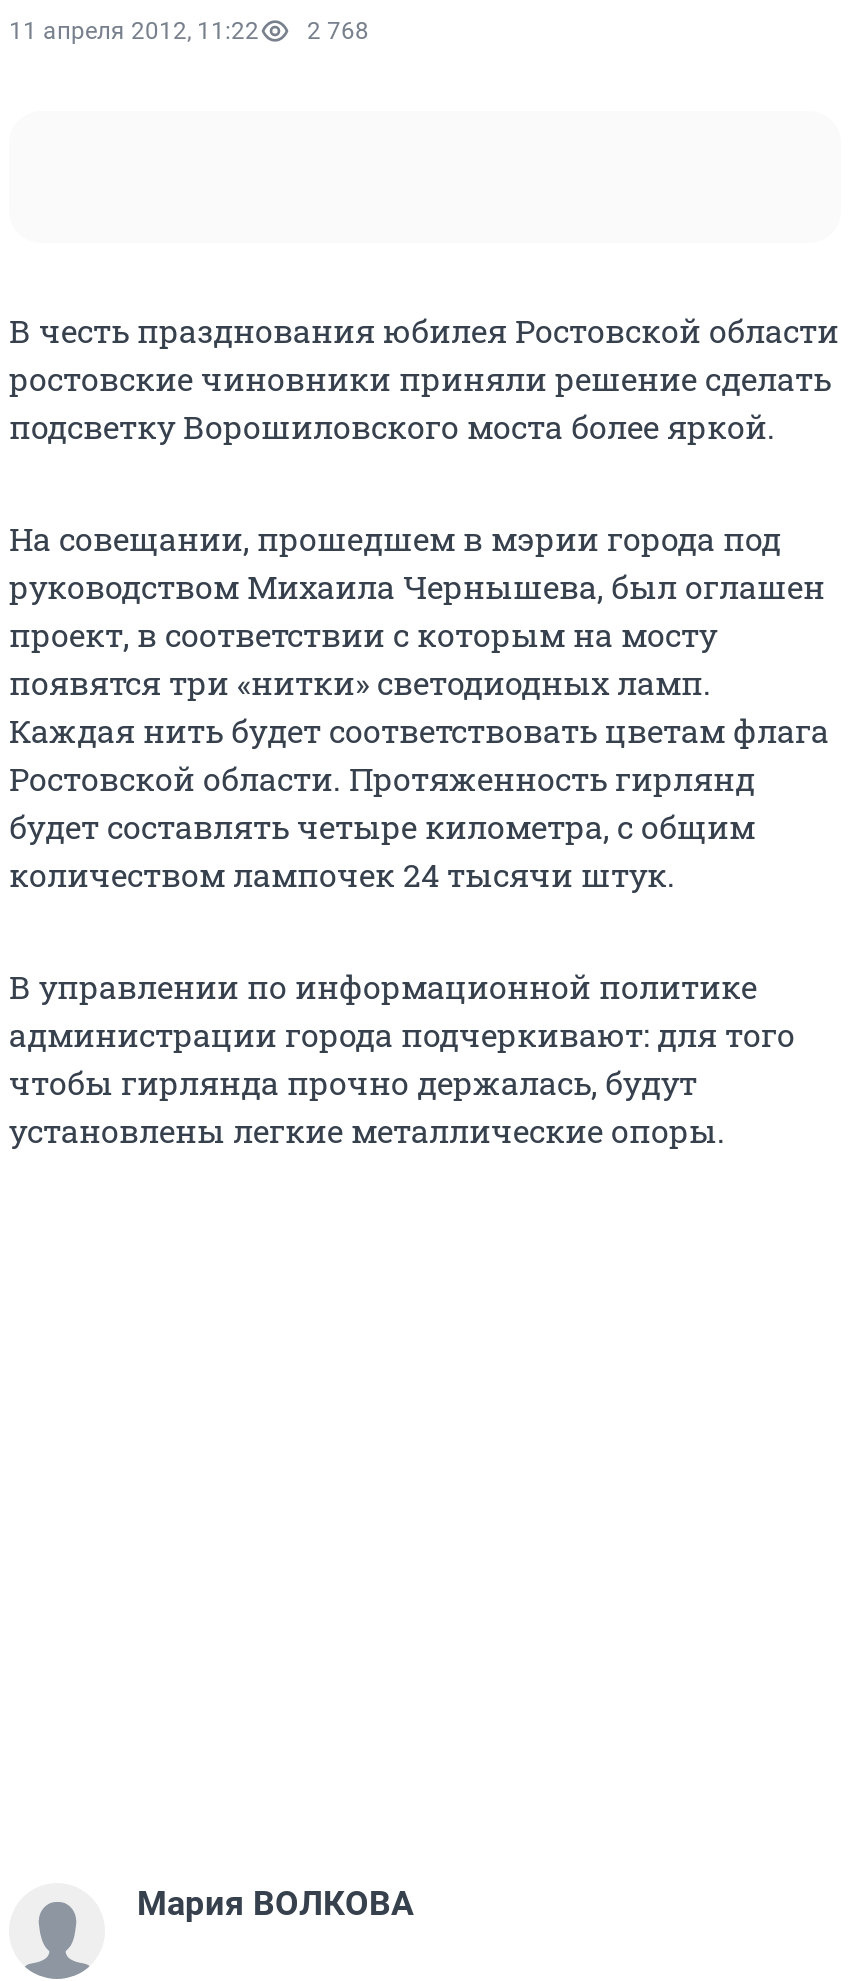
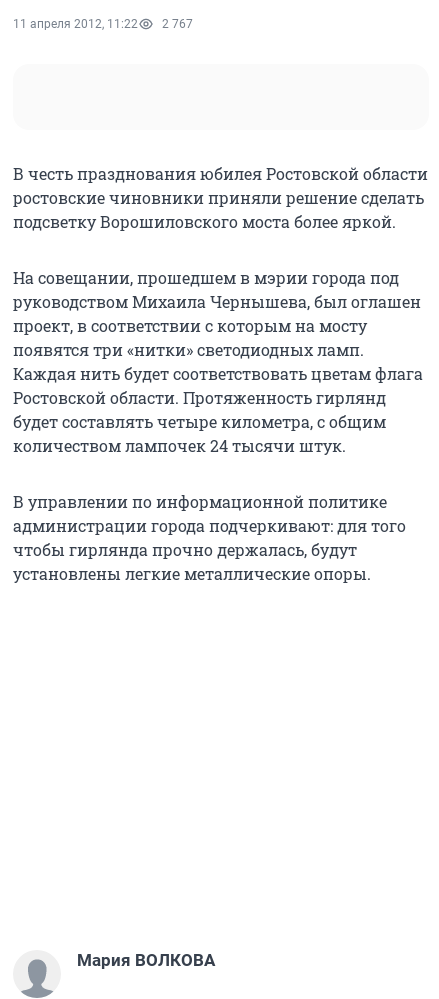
- 11 апреля 2012, 11:22 2 768
+ 11 апреля 2012, 11:22 2 767
